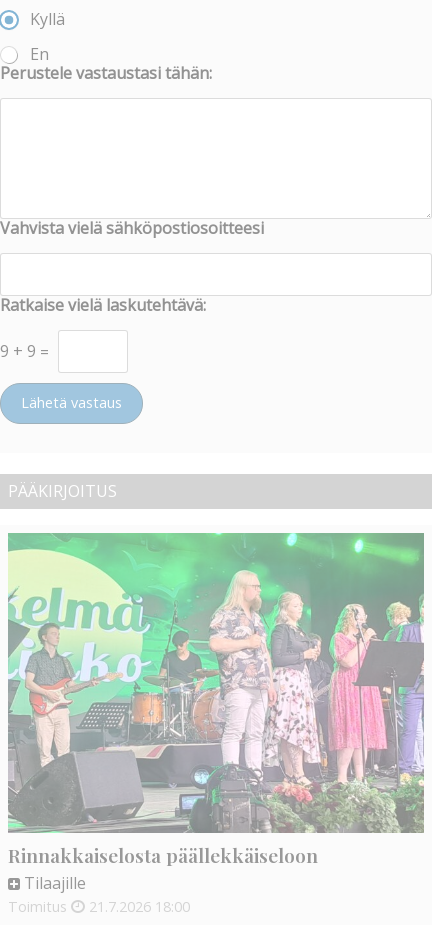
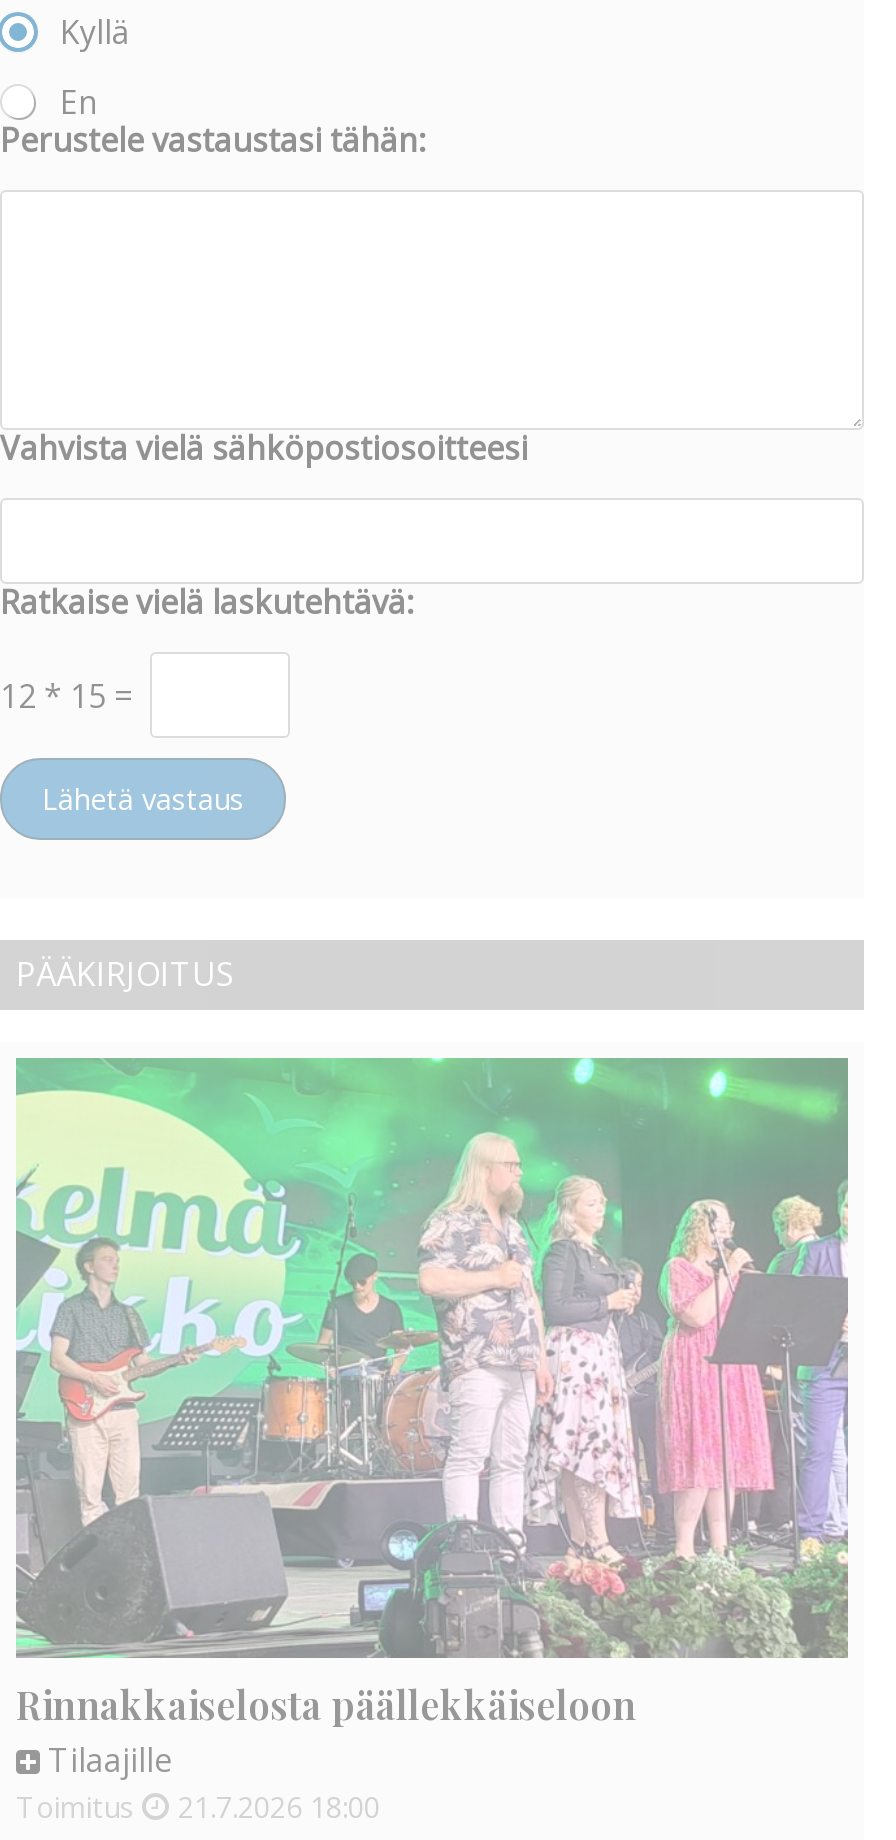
- 9 + 9 =
+ 12 * 15 =
